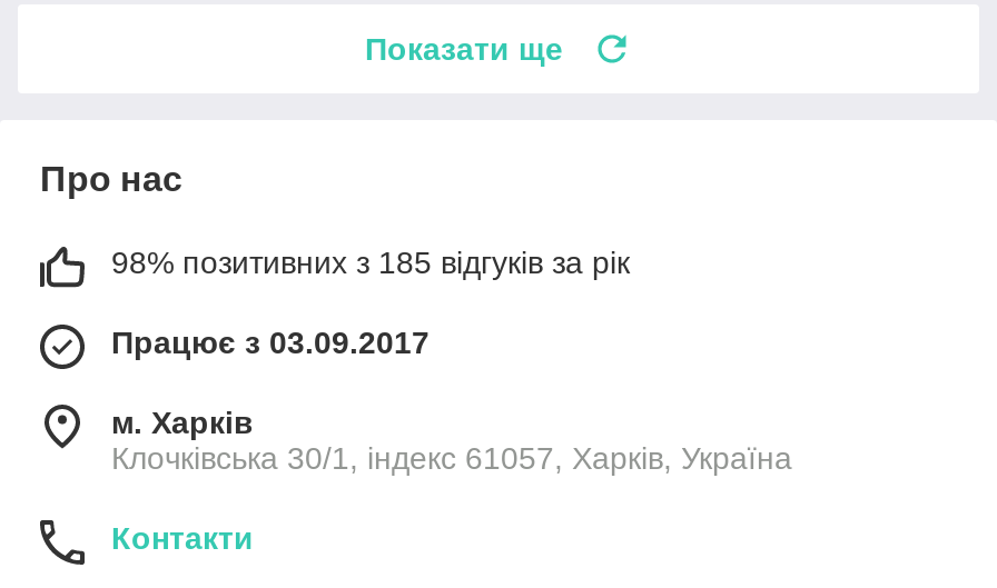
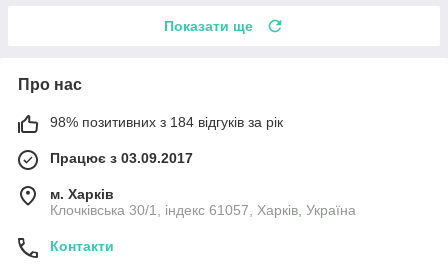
- 98% позитивних з 185 відгуків за рік
+ 98% позитивних з 184 відгуків за рік
